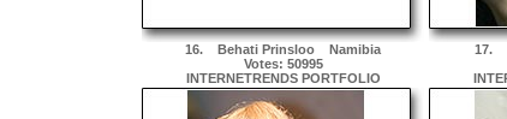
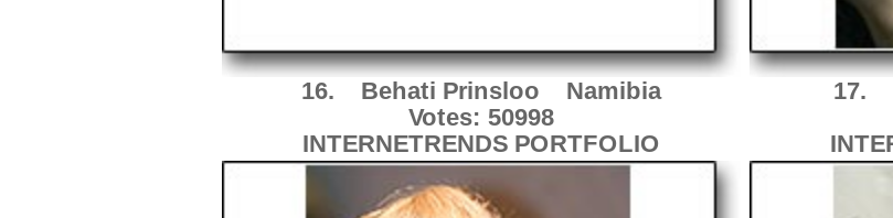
- Votes: 50995
+ Votes: 50998
